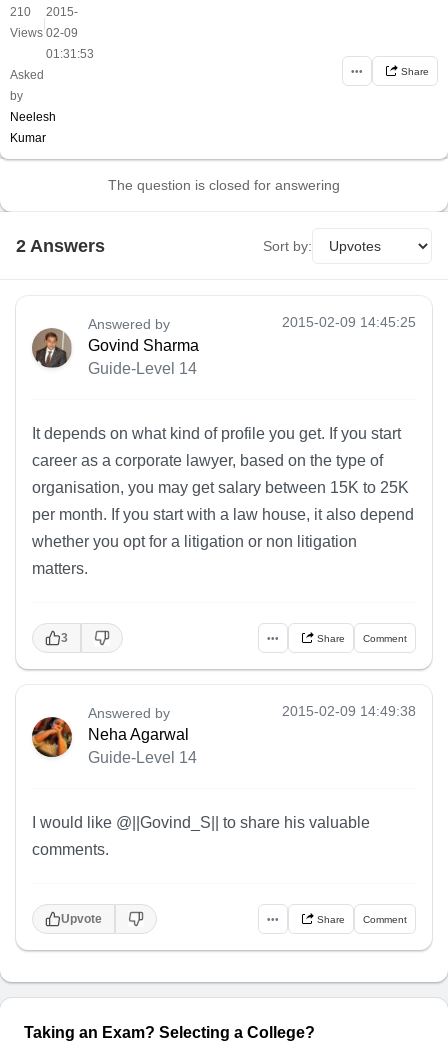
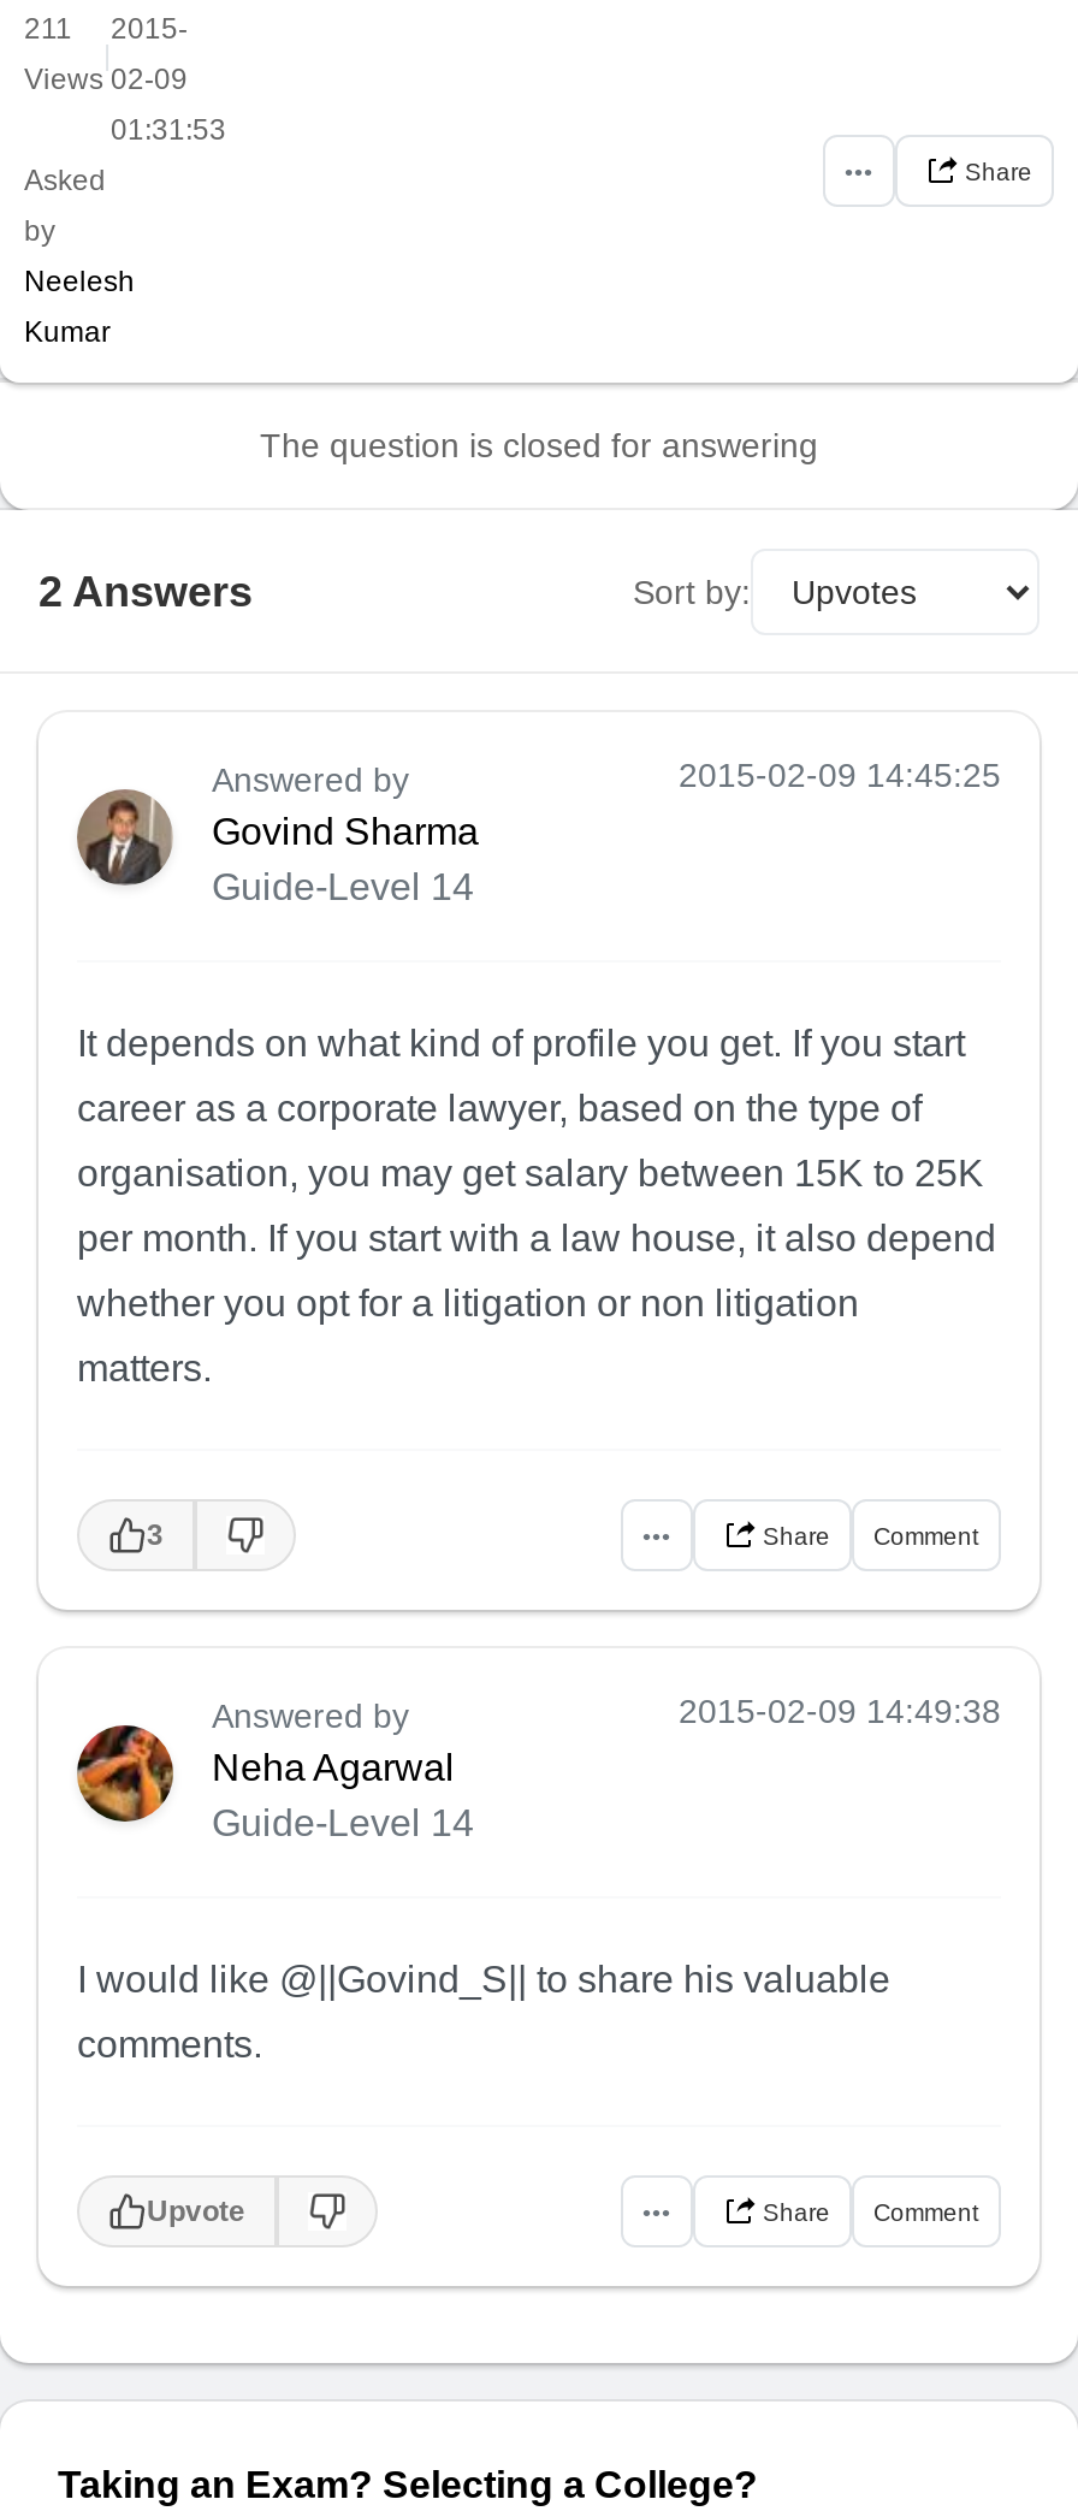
- 210 2015-
+ 211 2015-
